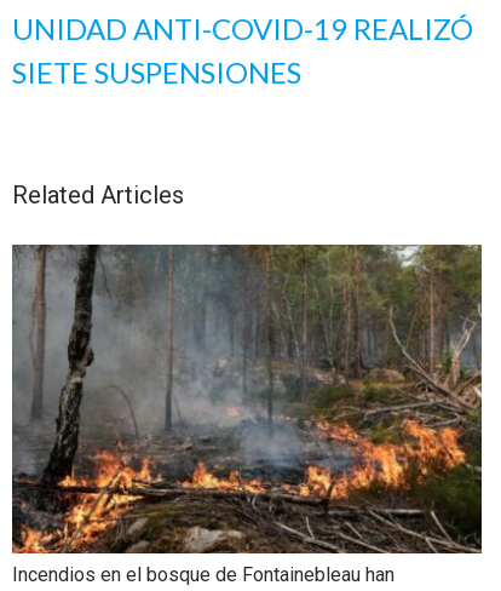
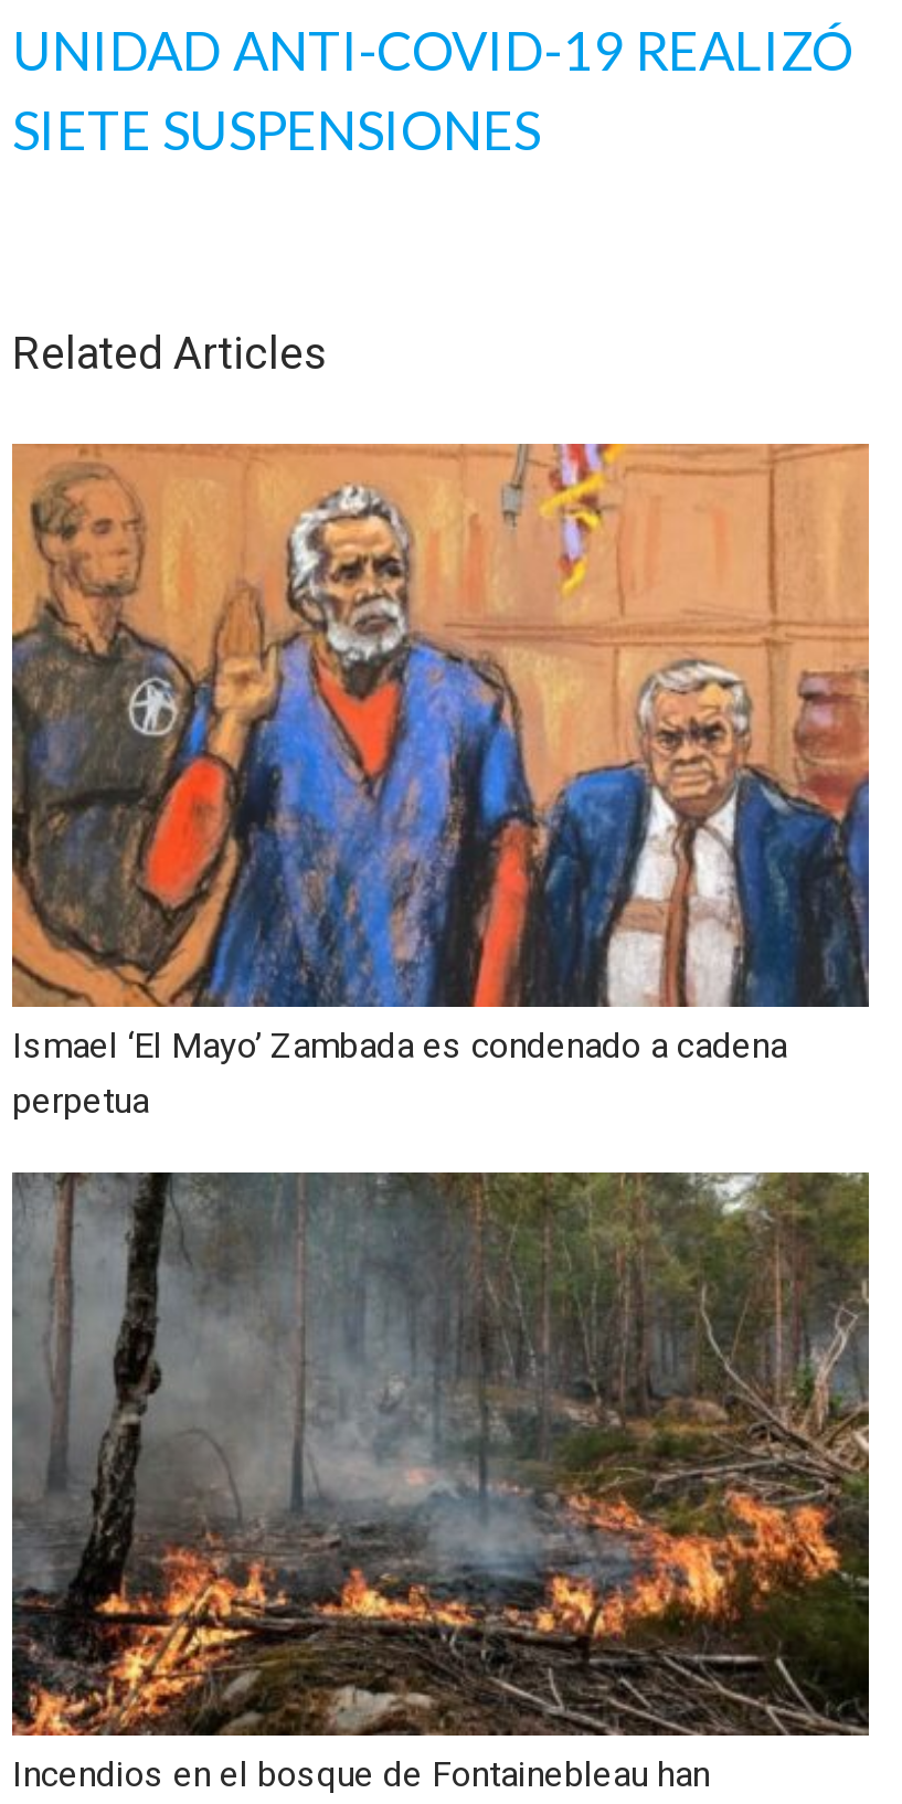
+ [image]
+ Ismael ‘El Mayo’ Zambada es condenado a cadena
+ perpetua
